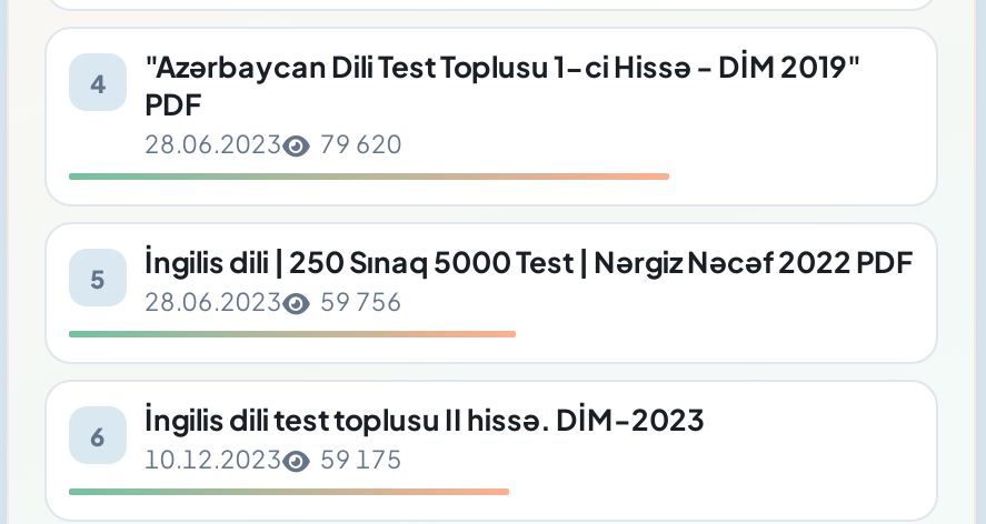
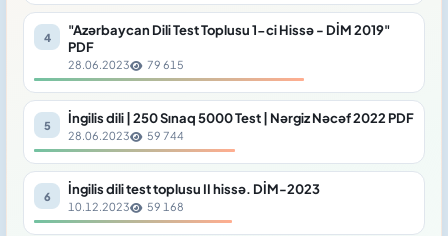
- 28.06.2023 79 620
+ 28.06.2023 79 615

- 28.06.2023 59 756
+ 28.06.2023 59 744

- 10.12.2023 59 175
+ 10.12.2023 59 168
